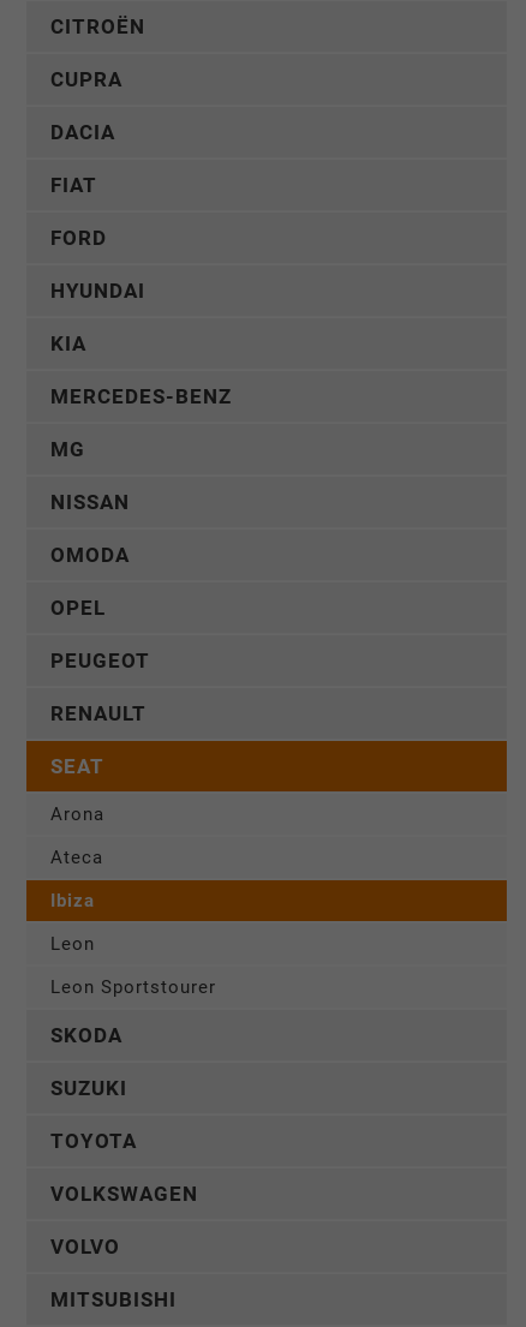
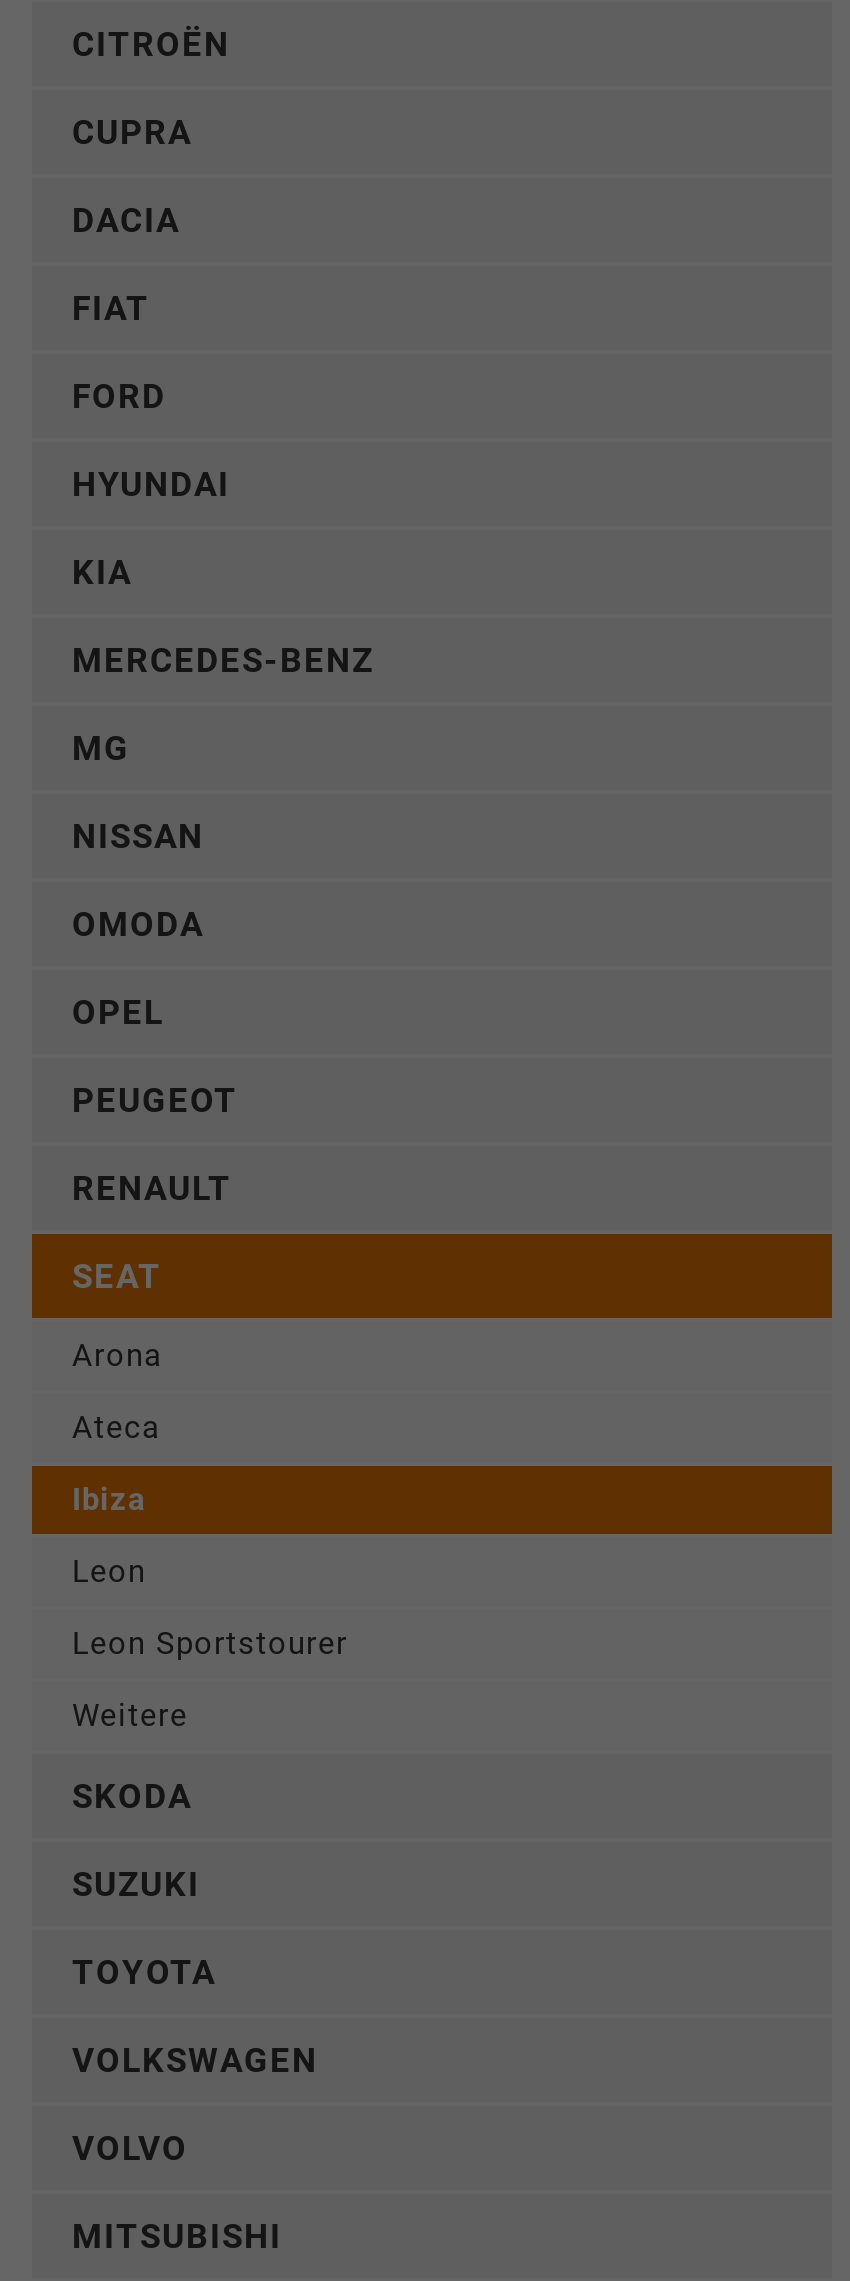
+ Weitere
